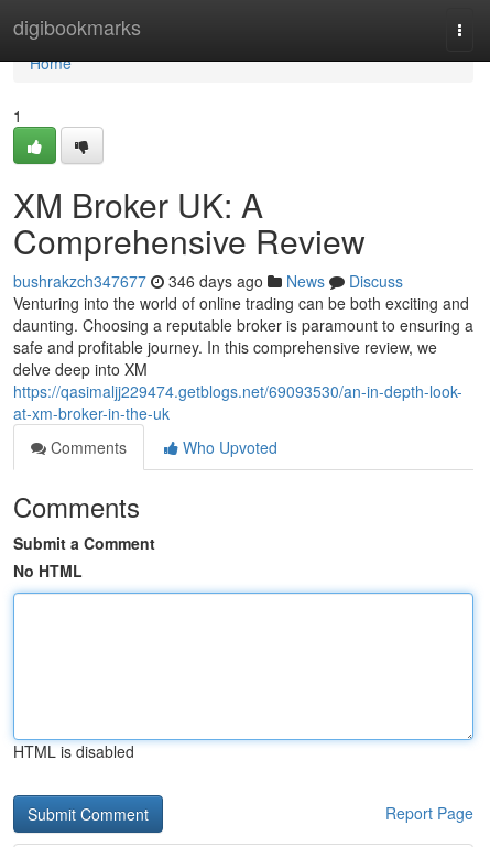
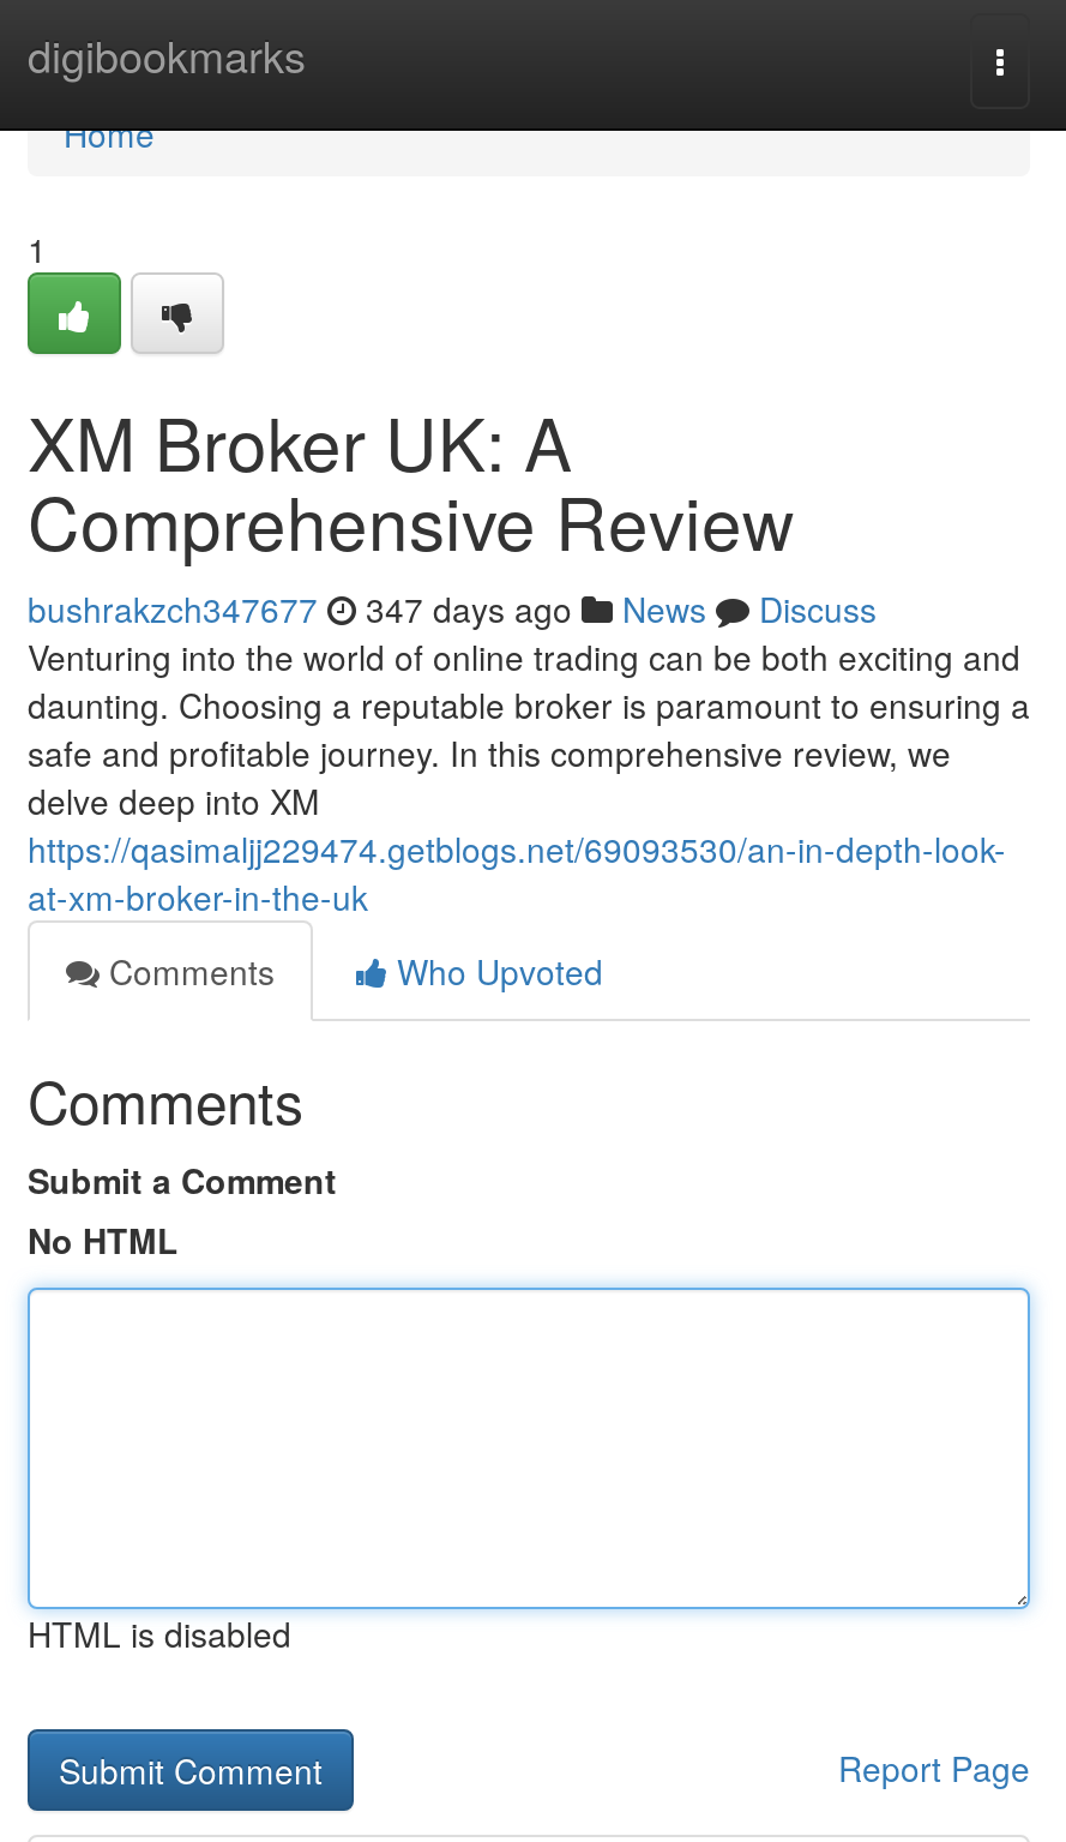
- bushrakzch347677 346 days ago News Discuss
+ bushrakzch347677 347 days ago News Discuss
